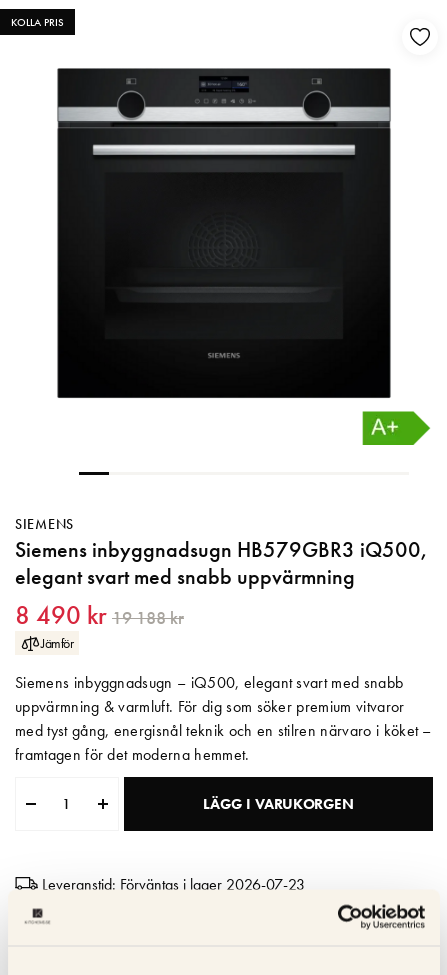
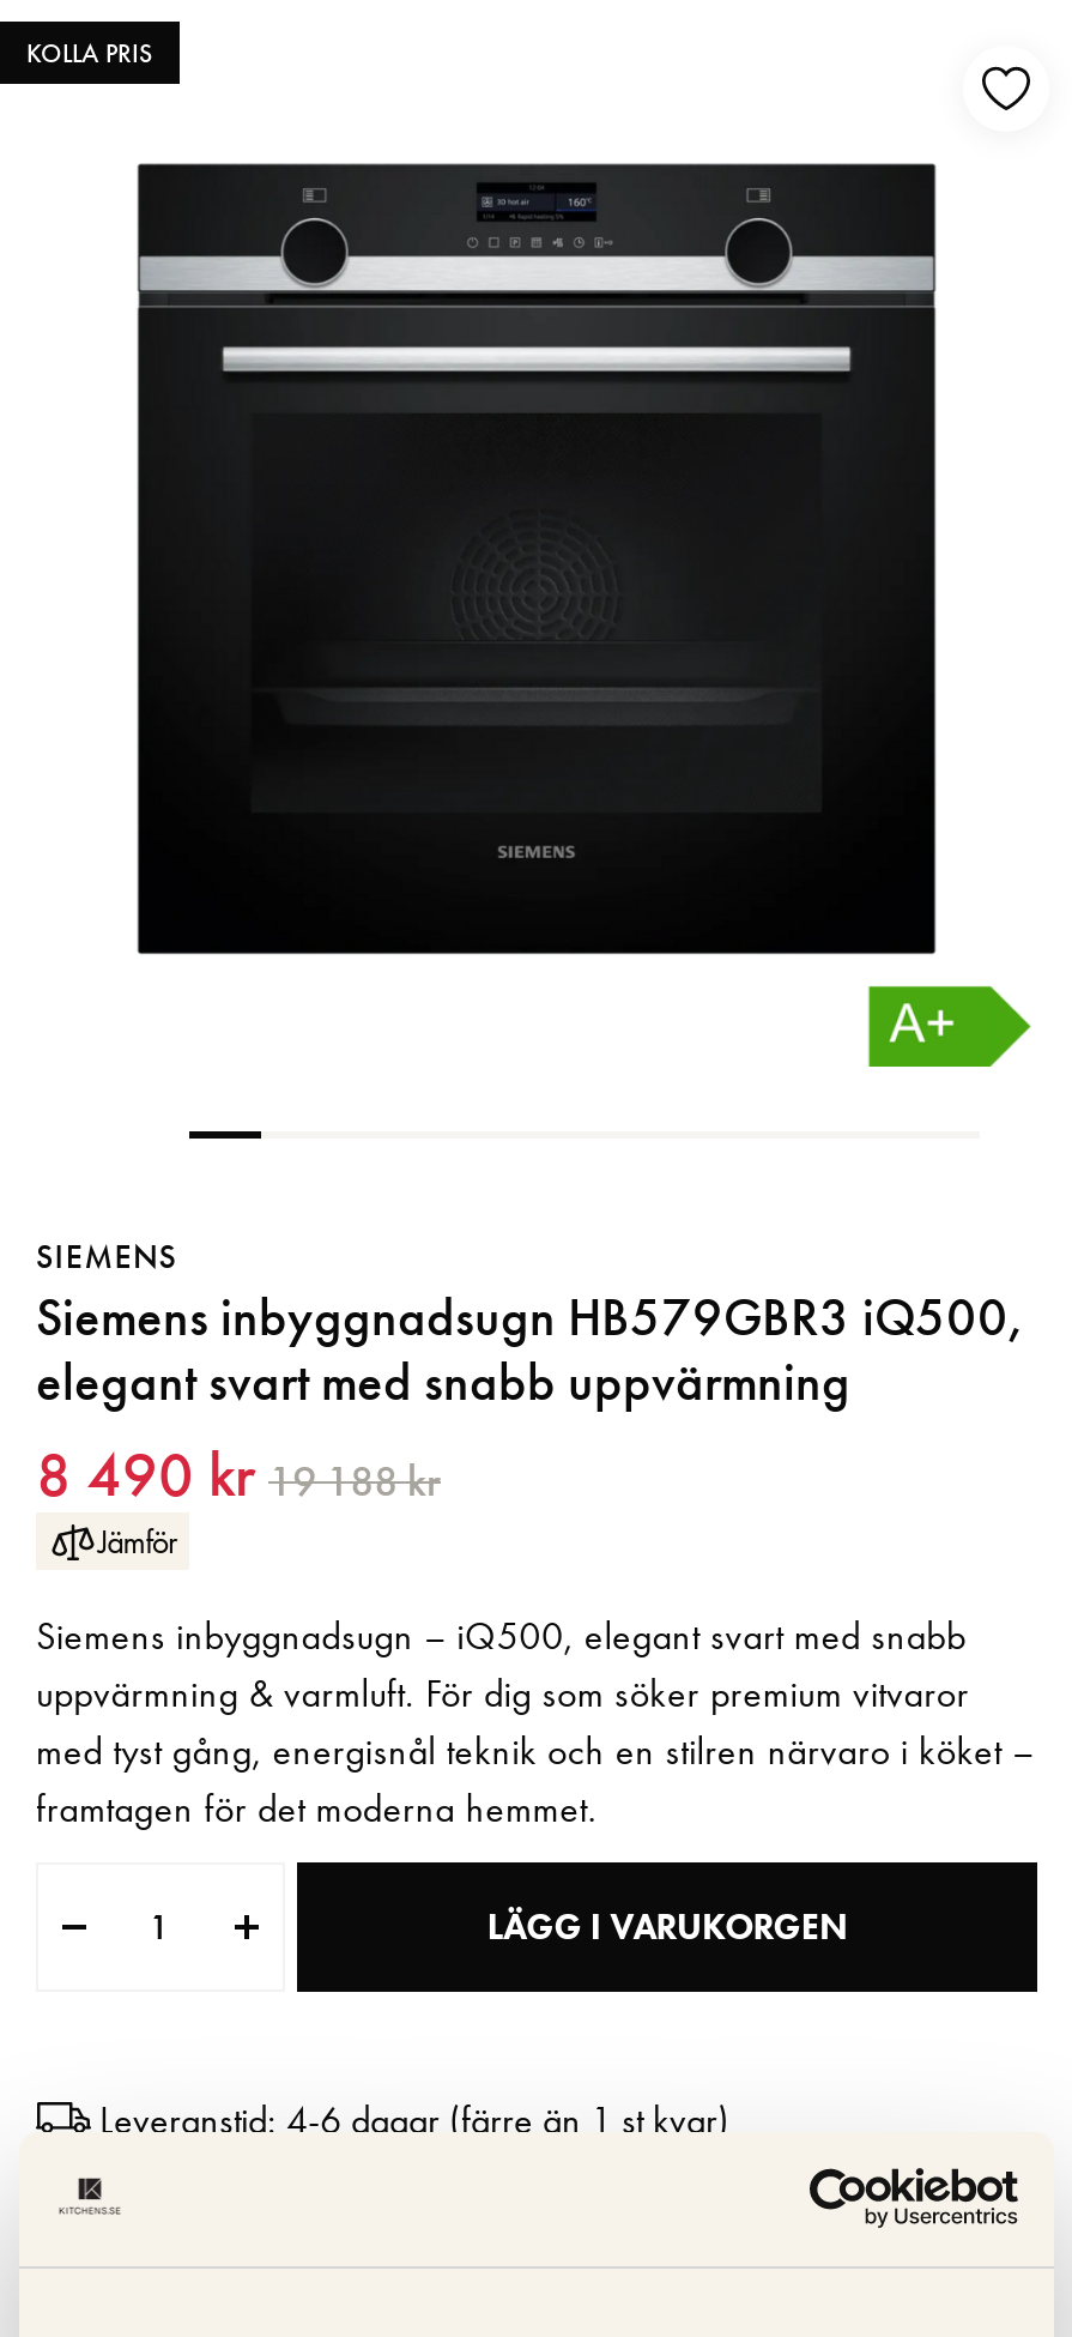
- Leveranstid: Förväntas i lager 2026-07-23
+ Leveranstid: 4-6 dagar (färre än 1 st kvar)
